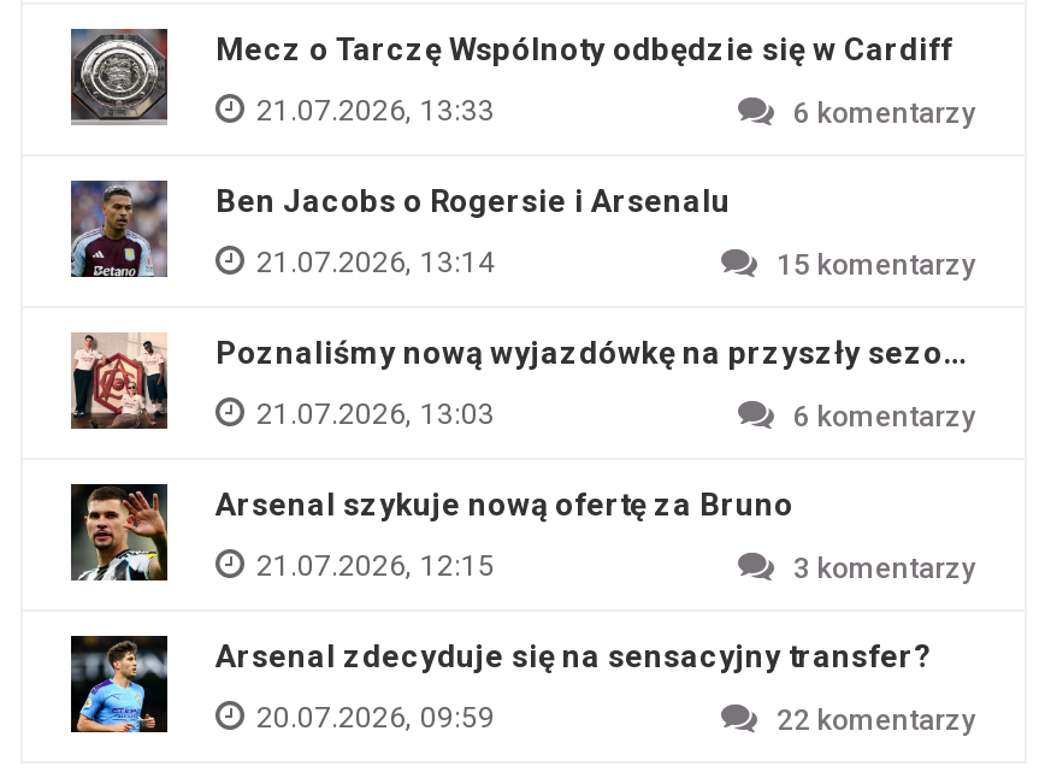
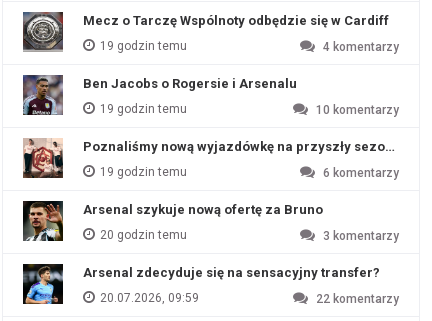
- 21.07.2026, 13:33
- 6 komentarzy
+ 19 godzin temu
+ 4 komentarzy

- 21.07.2026, 13:14
- 15 komentarzy
+ 19 godzin temu
+ 10 komentarzy

- 21.07.2026, 13:03
+ 19 godzin temu

- 21.07.2026, 12:15
+ 20 godzin temu
